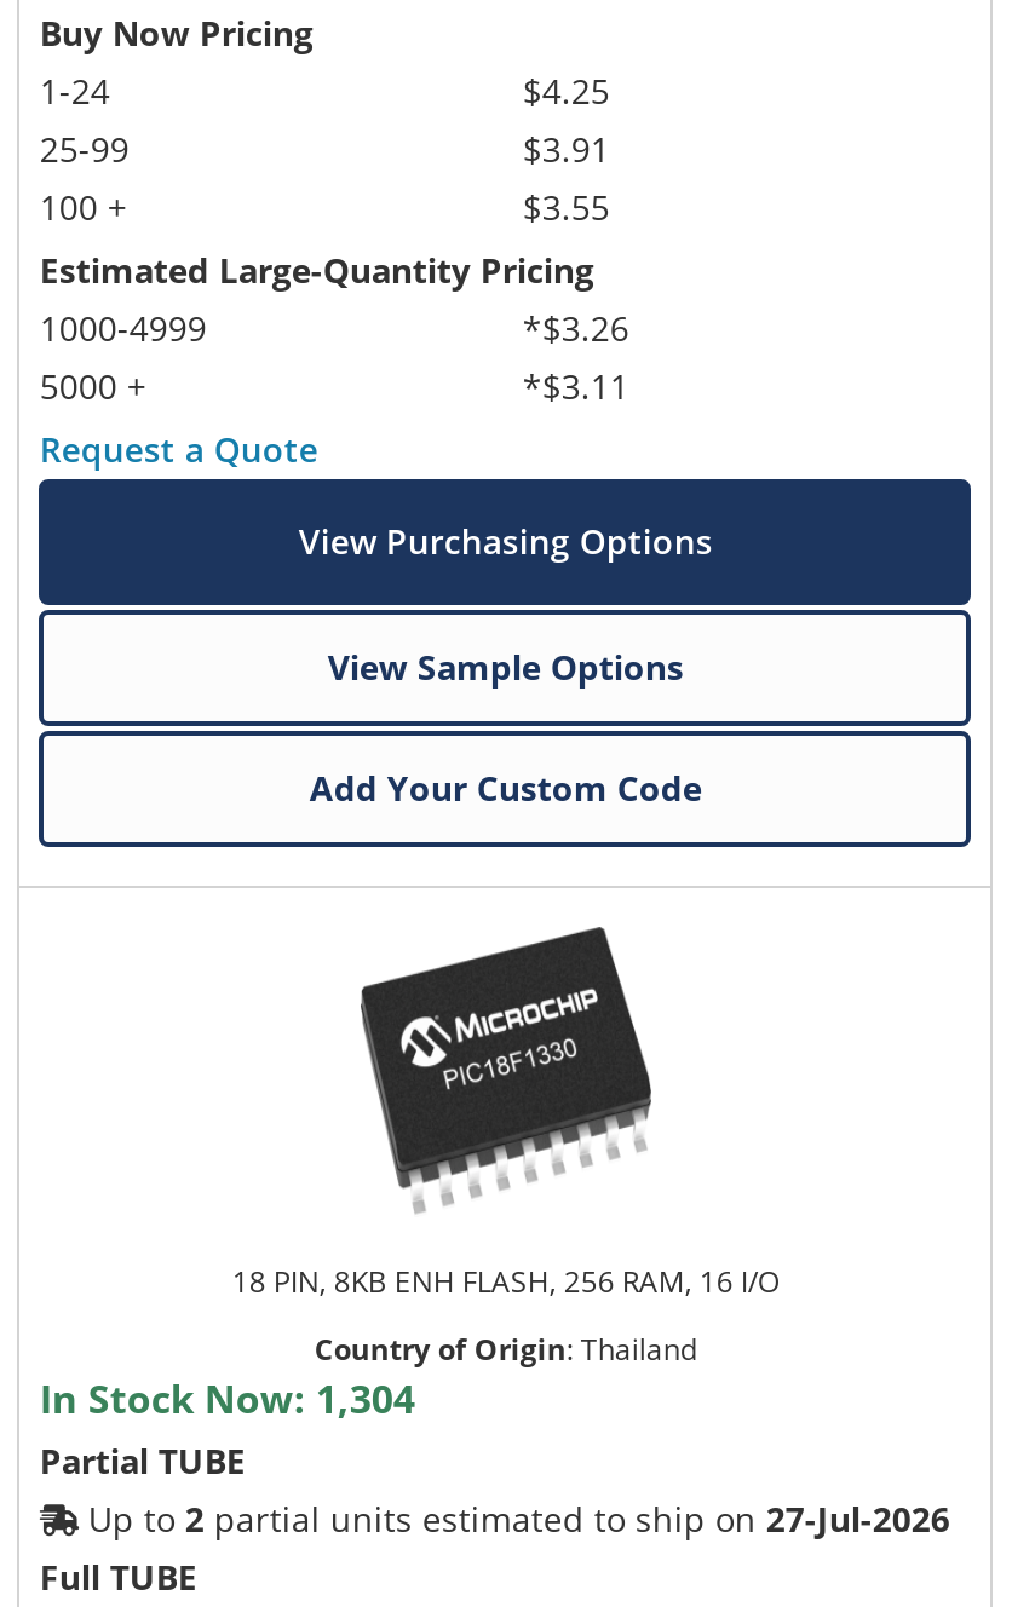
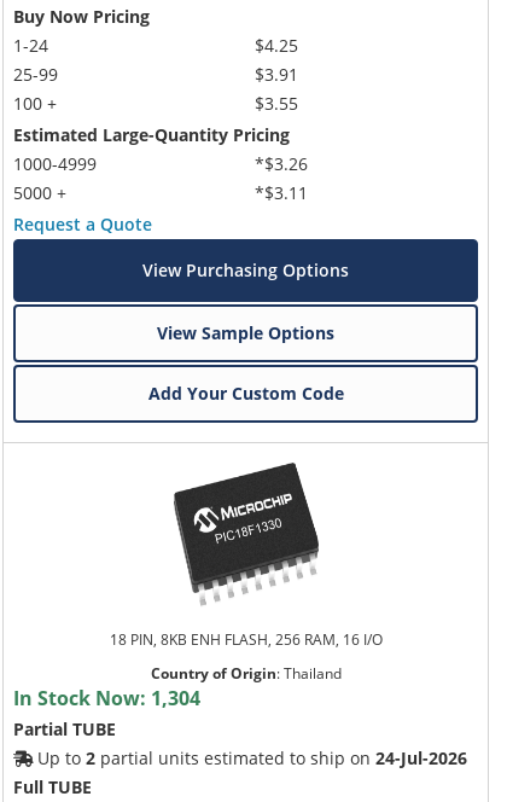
- Up to 2 partial units estimated to ship on 27-Jul-2026
+ Up to 2 partial units estimated to ship on 24-Jul-2026
